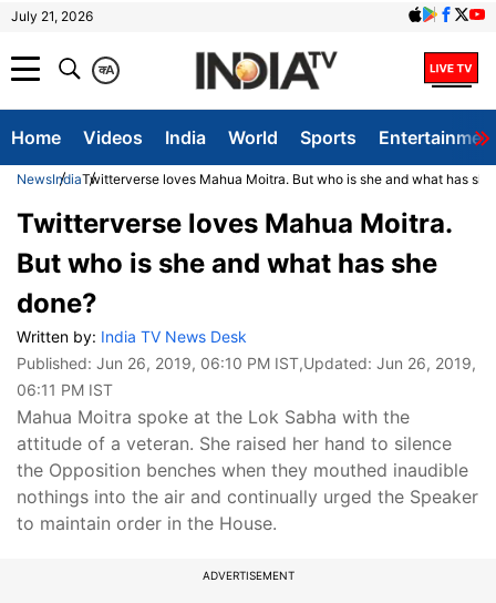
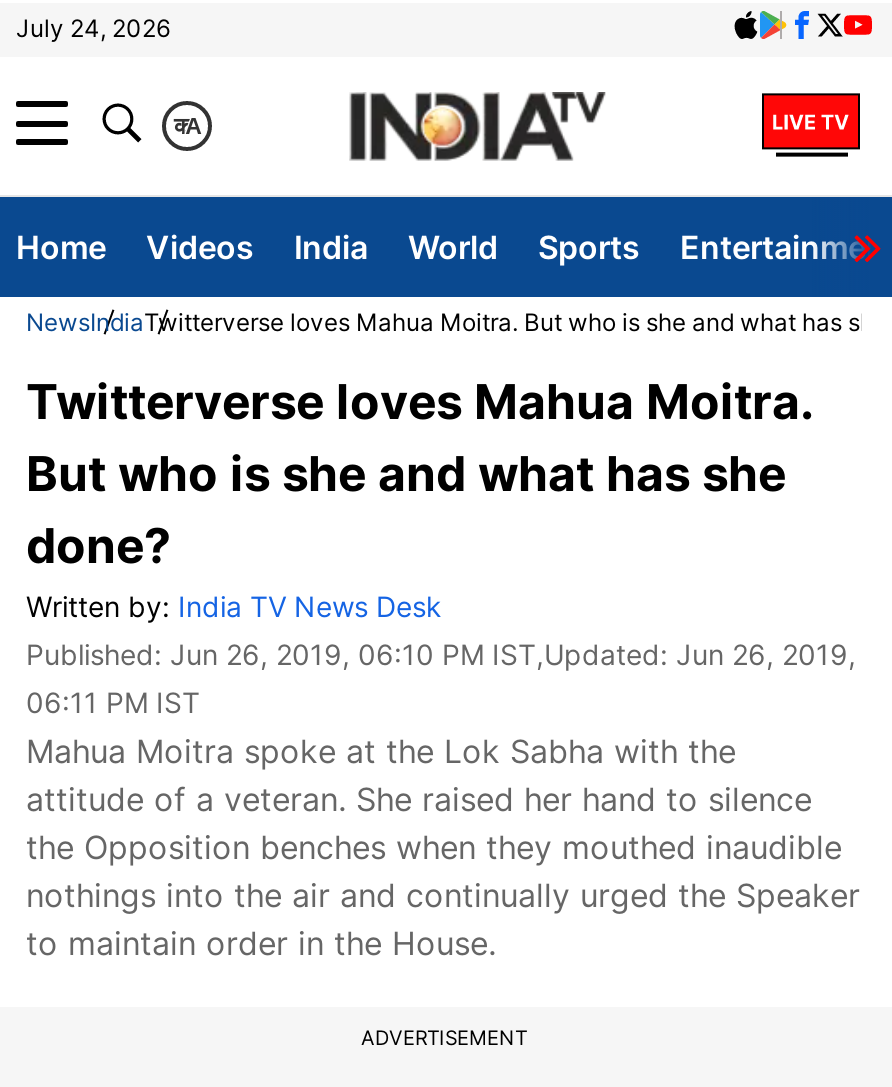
- July 21, 2026
+ July 24, 2026
